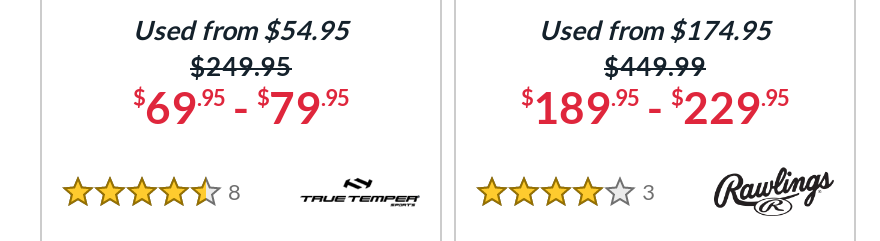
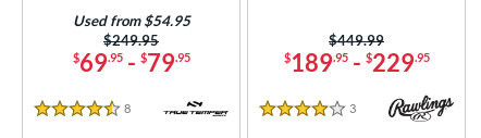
- Used from $174.95
